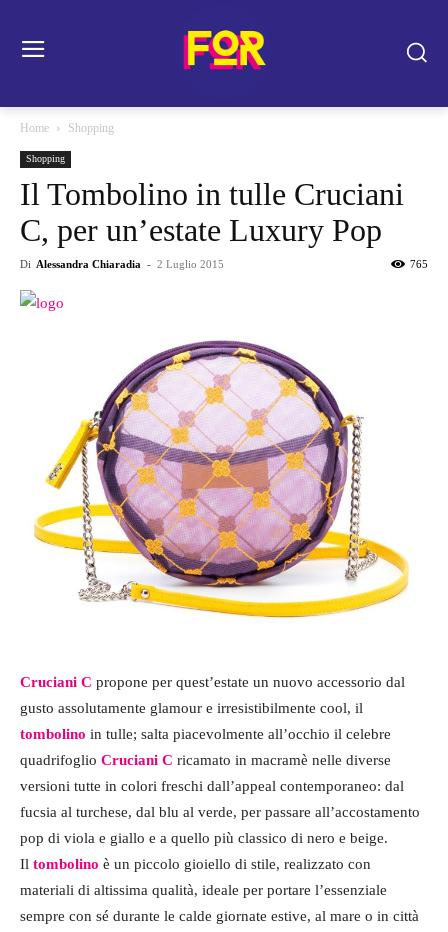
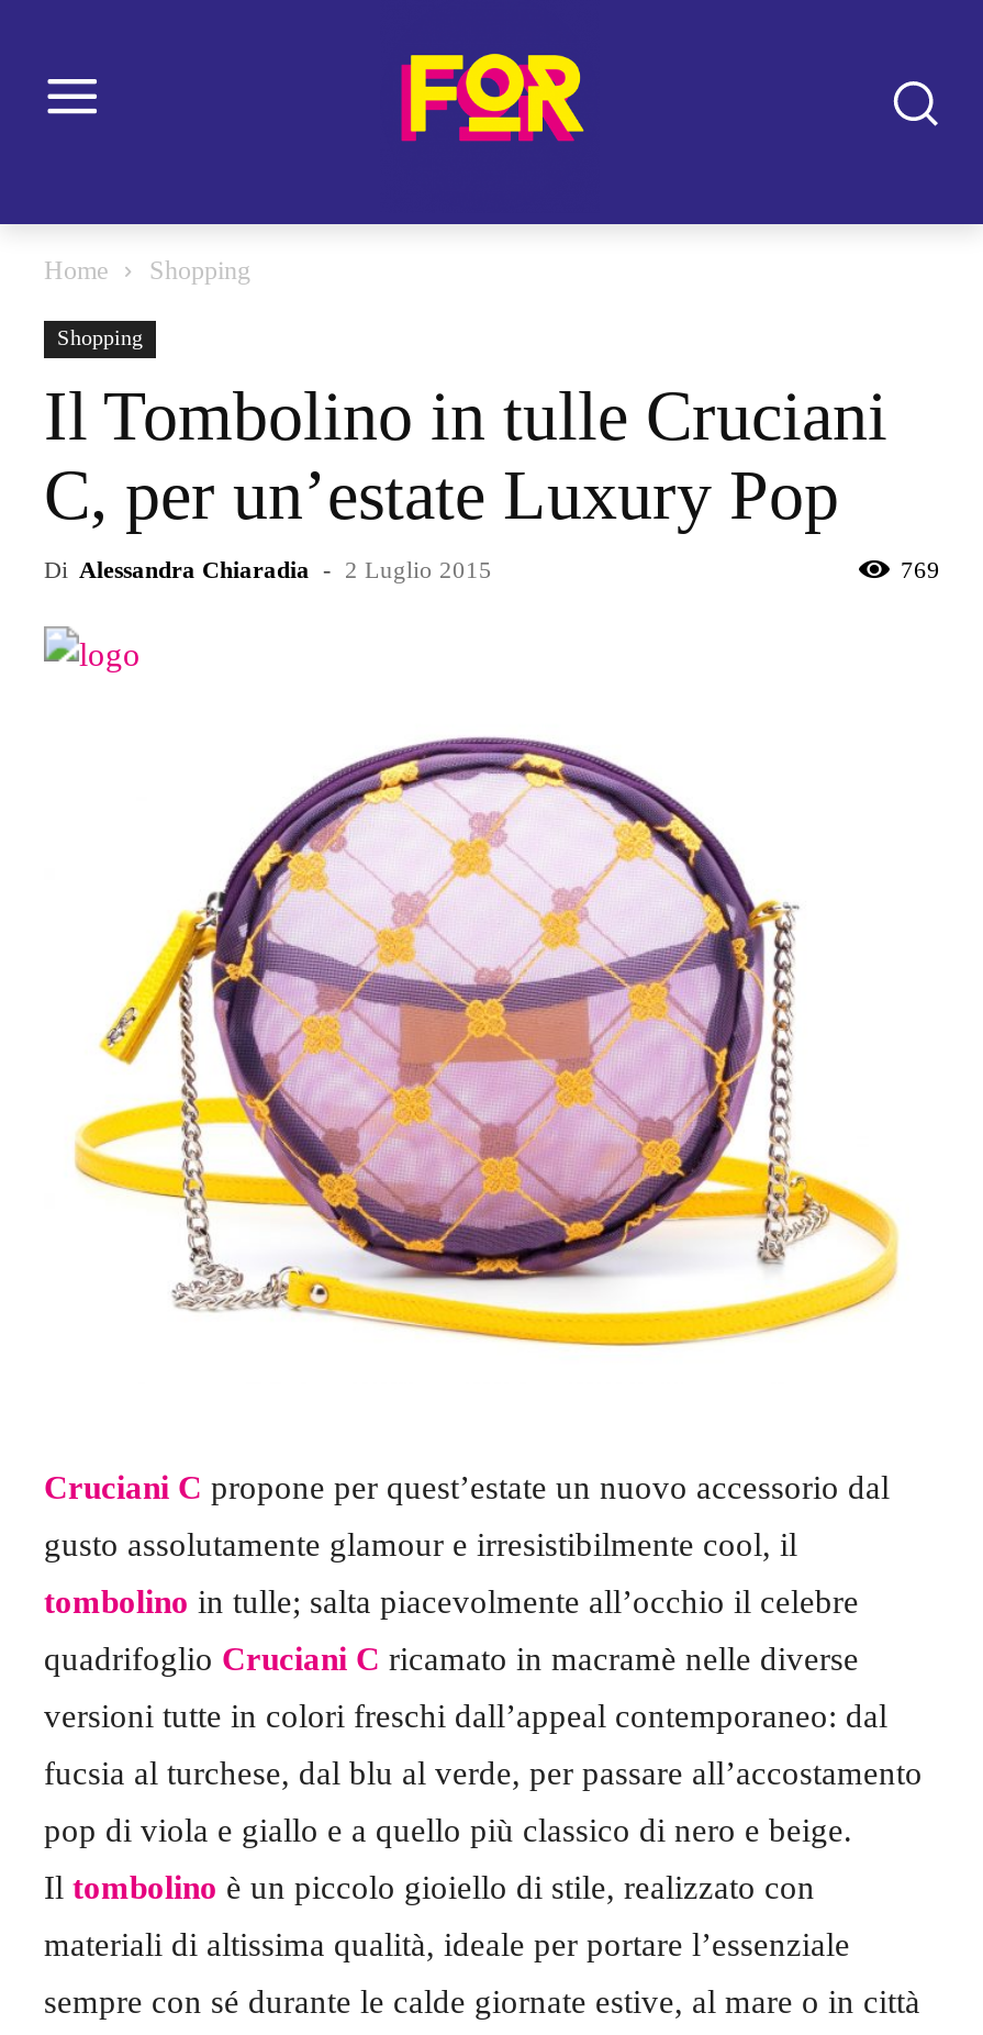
- 765
+ 769
